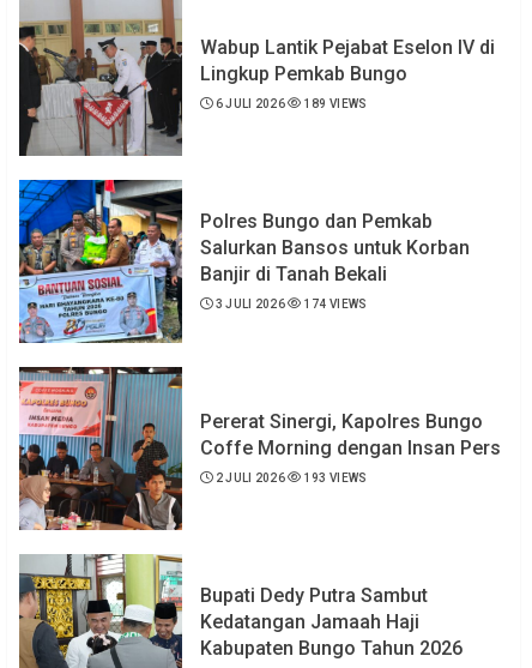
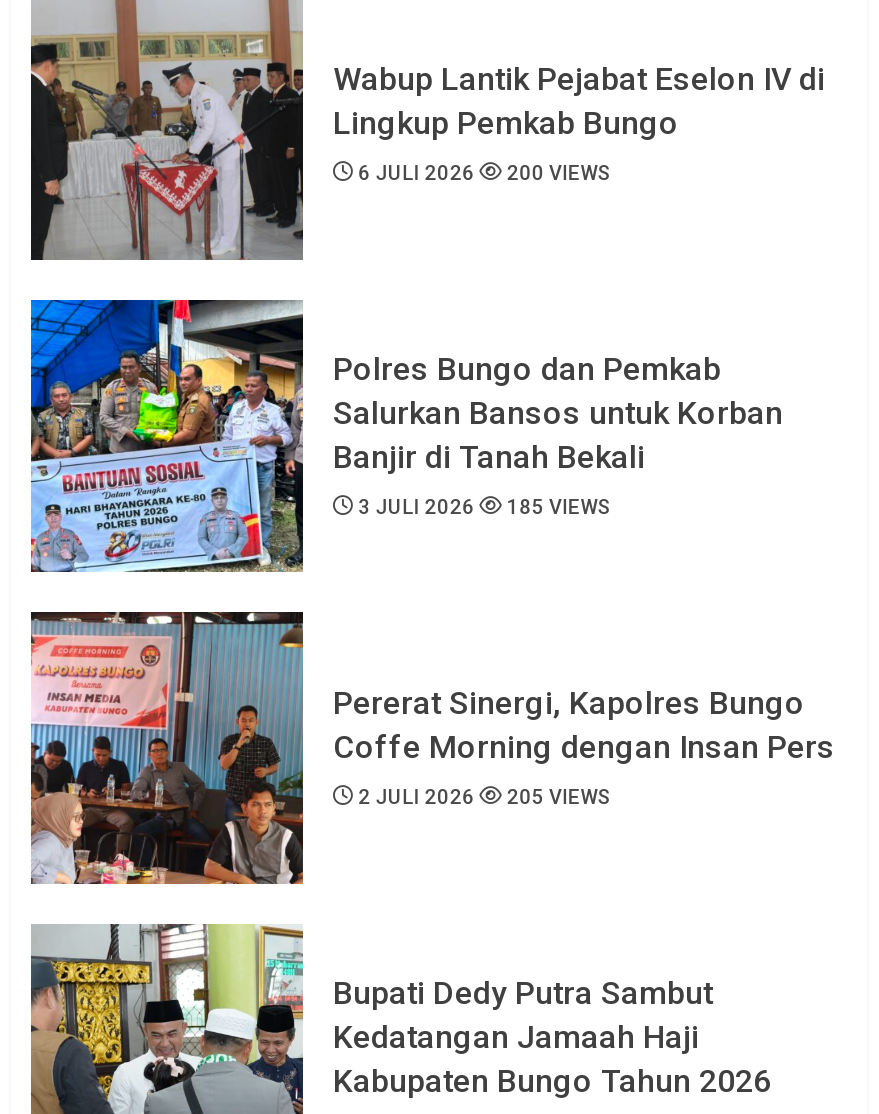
- 6 JULI 2026 189 VIEWS
+ 6 JULI 2026 200 VIEWS

- 3 JULI 2026 174 VIEWS
+ 3 JULI 2026 185 VIEWS

- 2 JULI 2026 193 VIEWS
+ 2 JULI 2026 205 VIEWS
